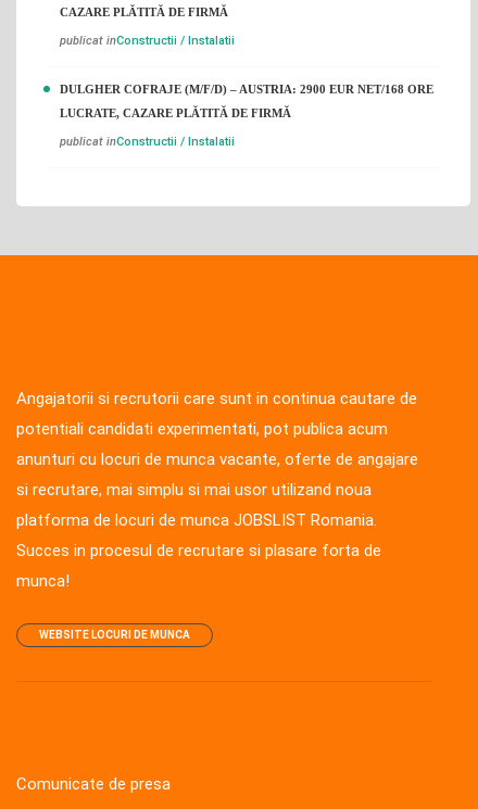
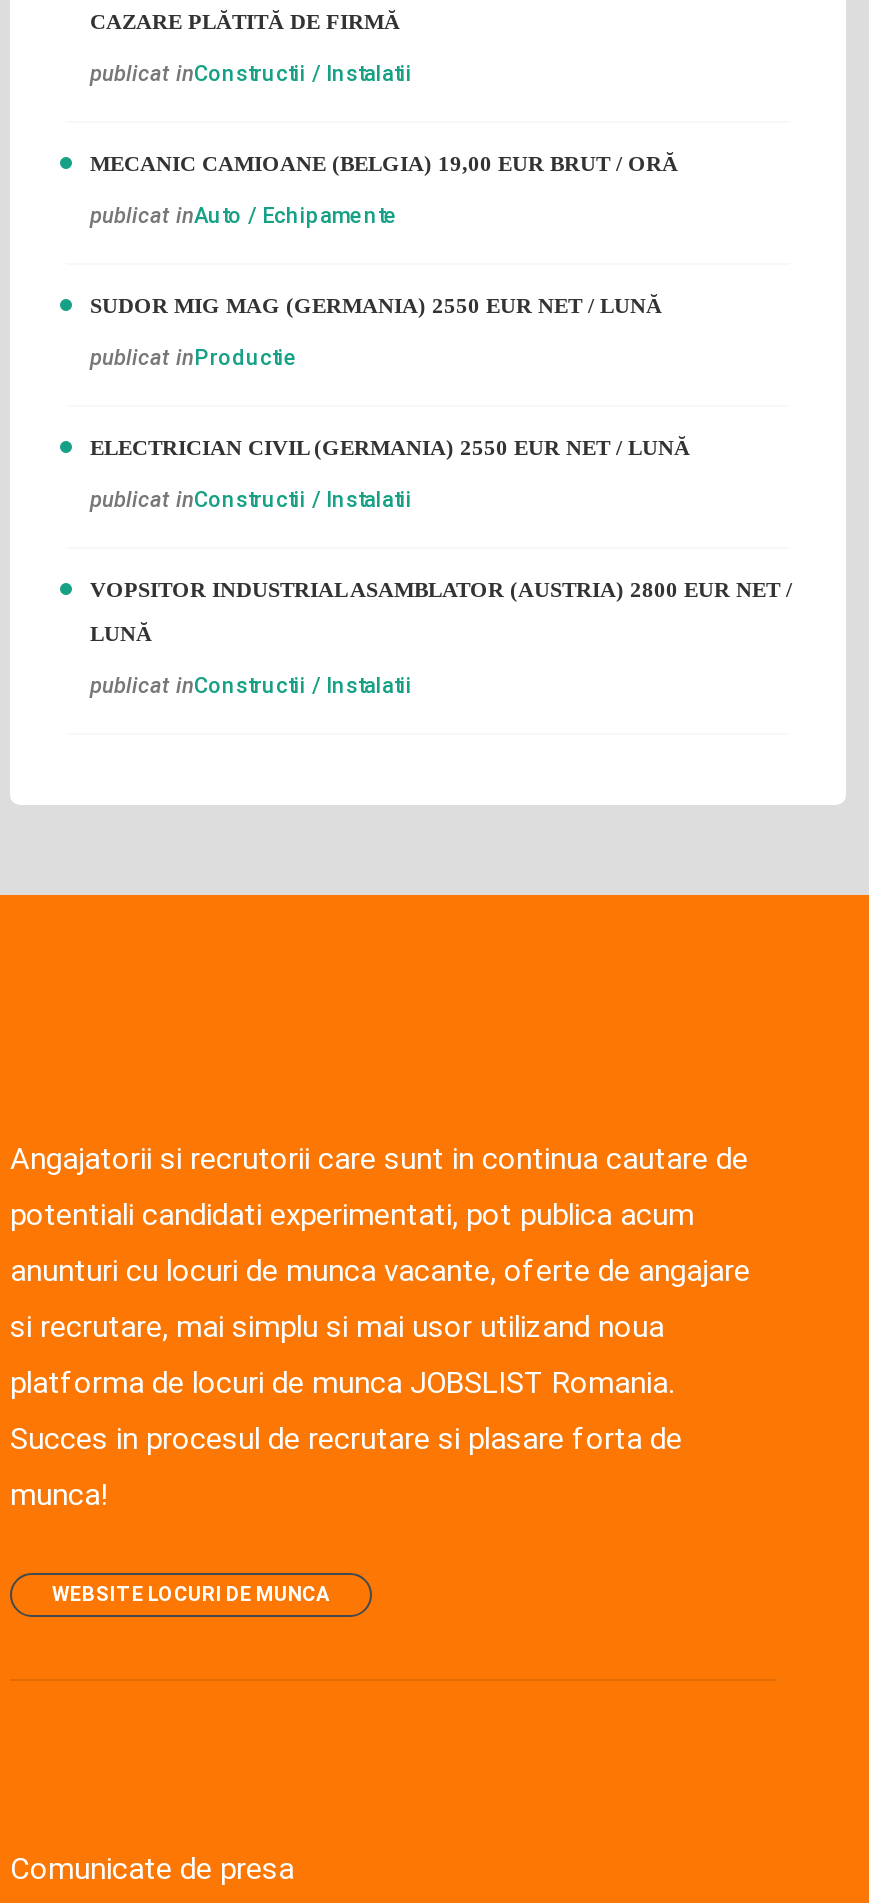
- DULGHER COFRAJE (M/F/D) – AUSTRIA: 2900 EUR NET/168 ORE
- LUCRATE, CAZARE PLĂTITĂ DE FIRMĂ
+ MECANIC CAMIOANE (BELGIA) 19,00 EUR BRUT / ORĂ
+ publicat inAuto / Echipamente
+ SUDOR MIG MAG (GERMANIA) 2550 EUR NET / LUNĂ
+ publicat inProductie
+ ELECTRICIAN CIVIL (GERMANIA) 2550 EUR NET / LUNĂ
+ publicat inConstructii / Instalatii
+ VOPSITOR INDUSTRIAL ASAMBLATOR (AUSTRIA) 2800 EUR NET /
+ LUNĂ
